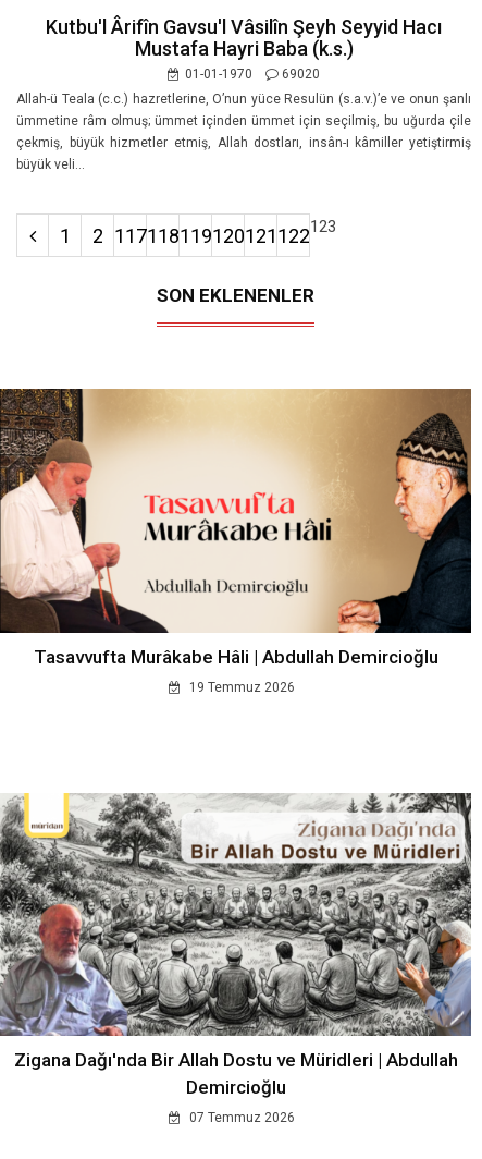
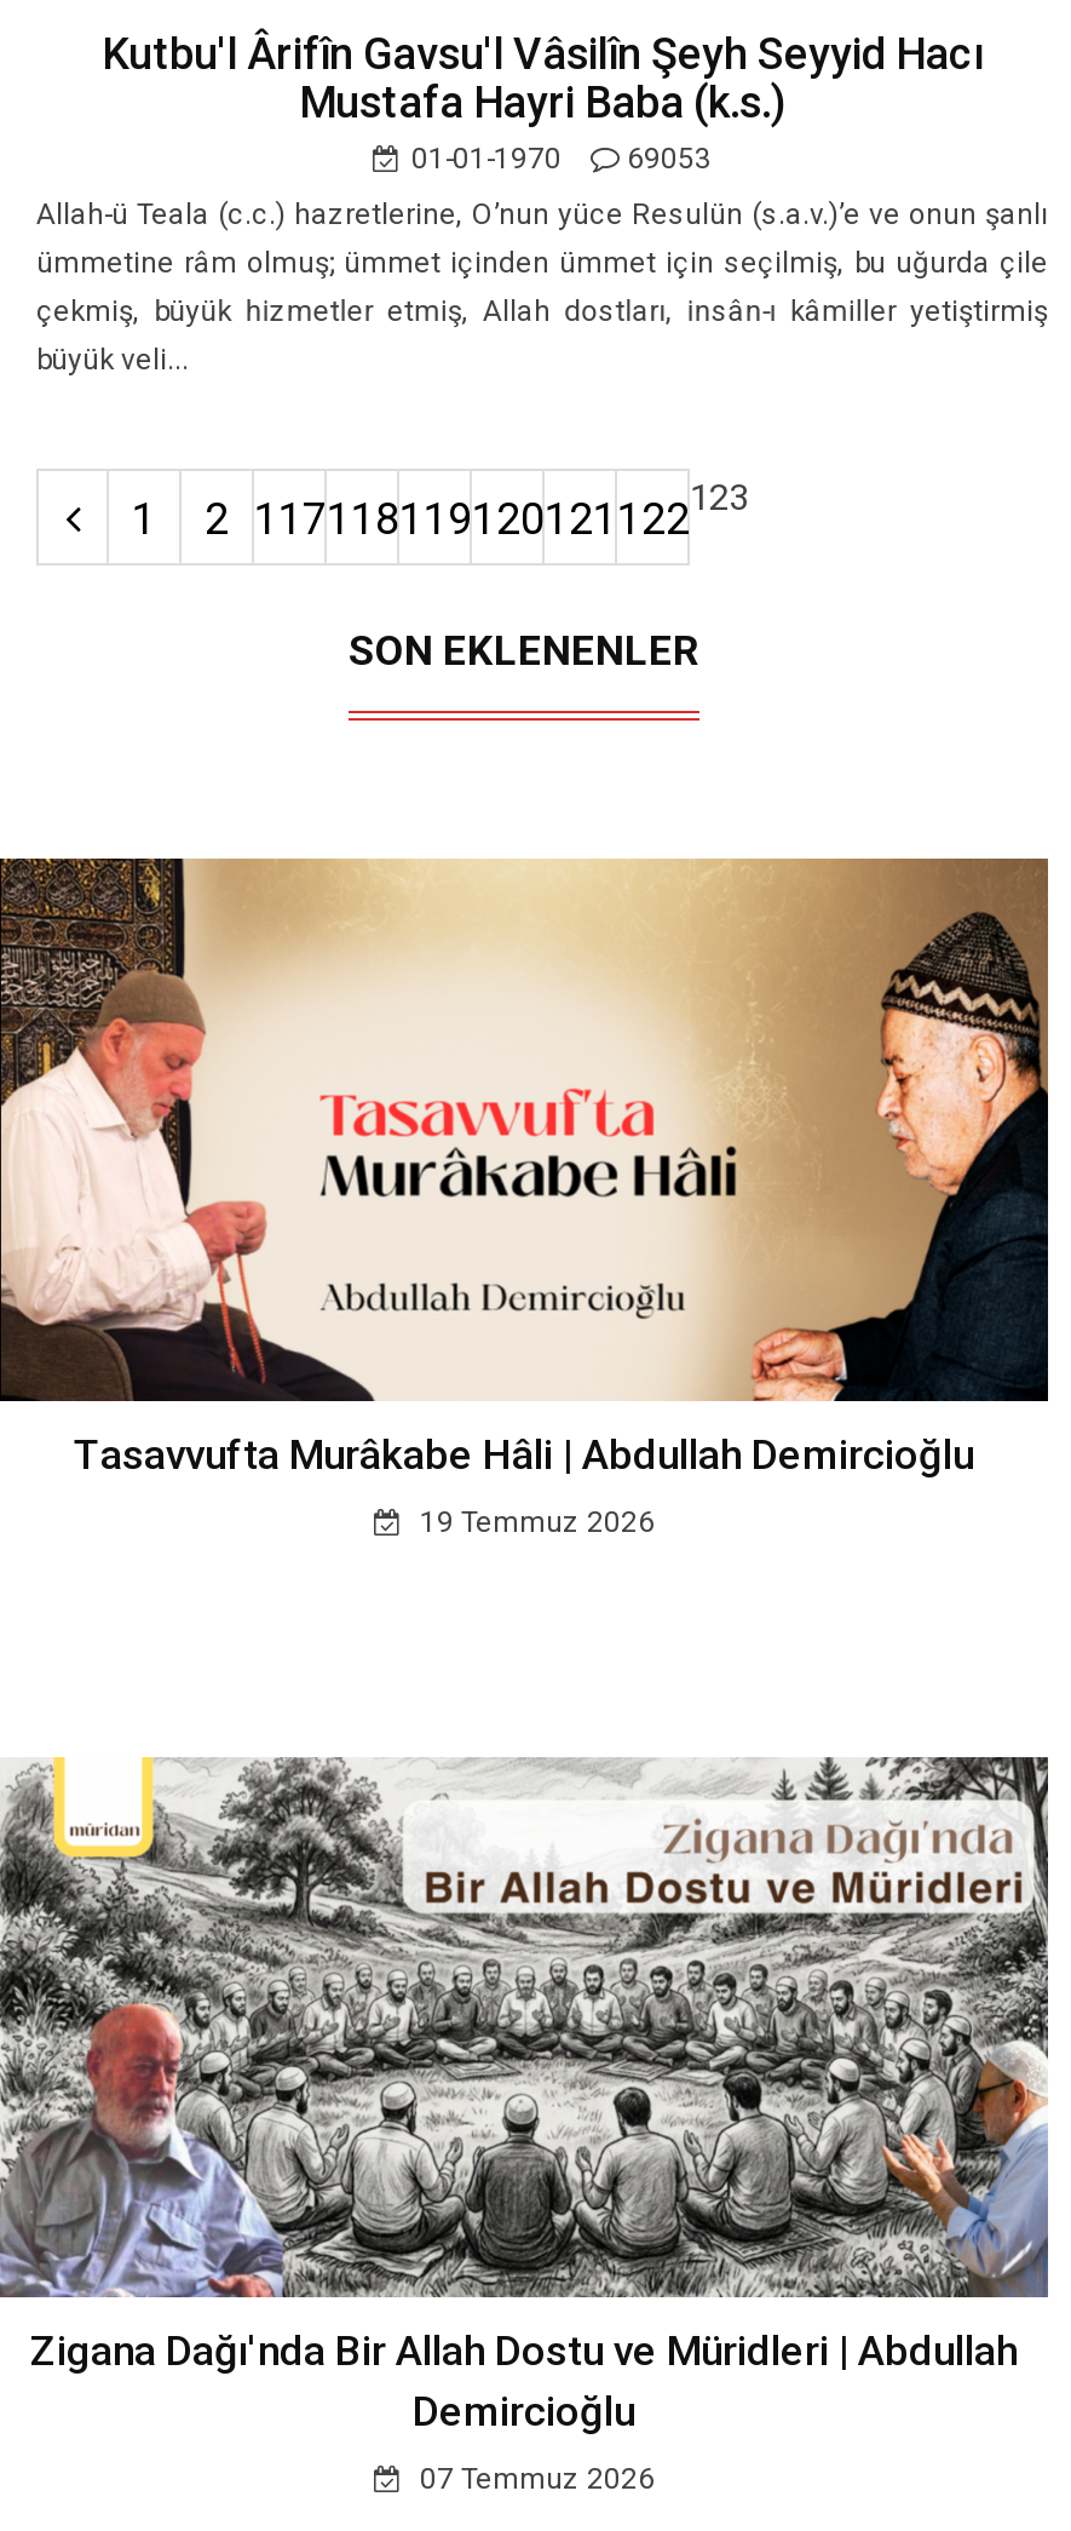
- 01-01-1970 69020
+ 01-01-1970 69053
